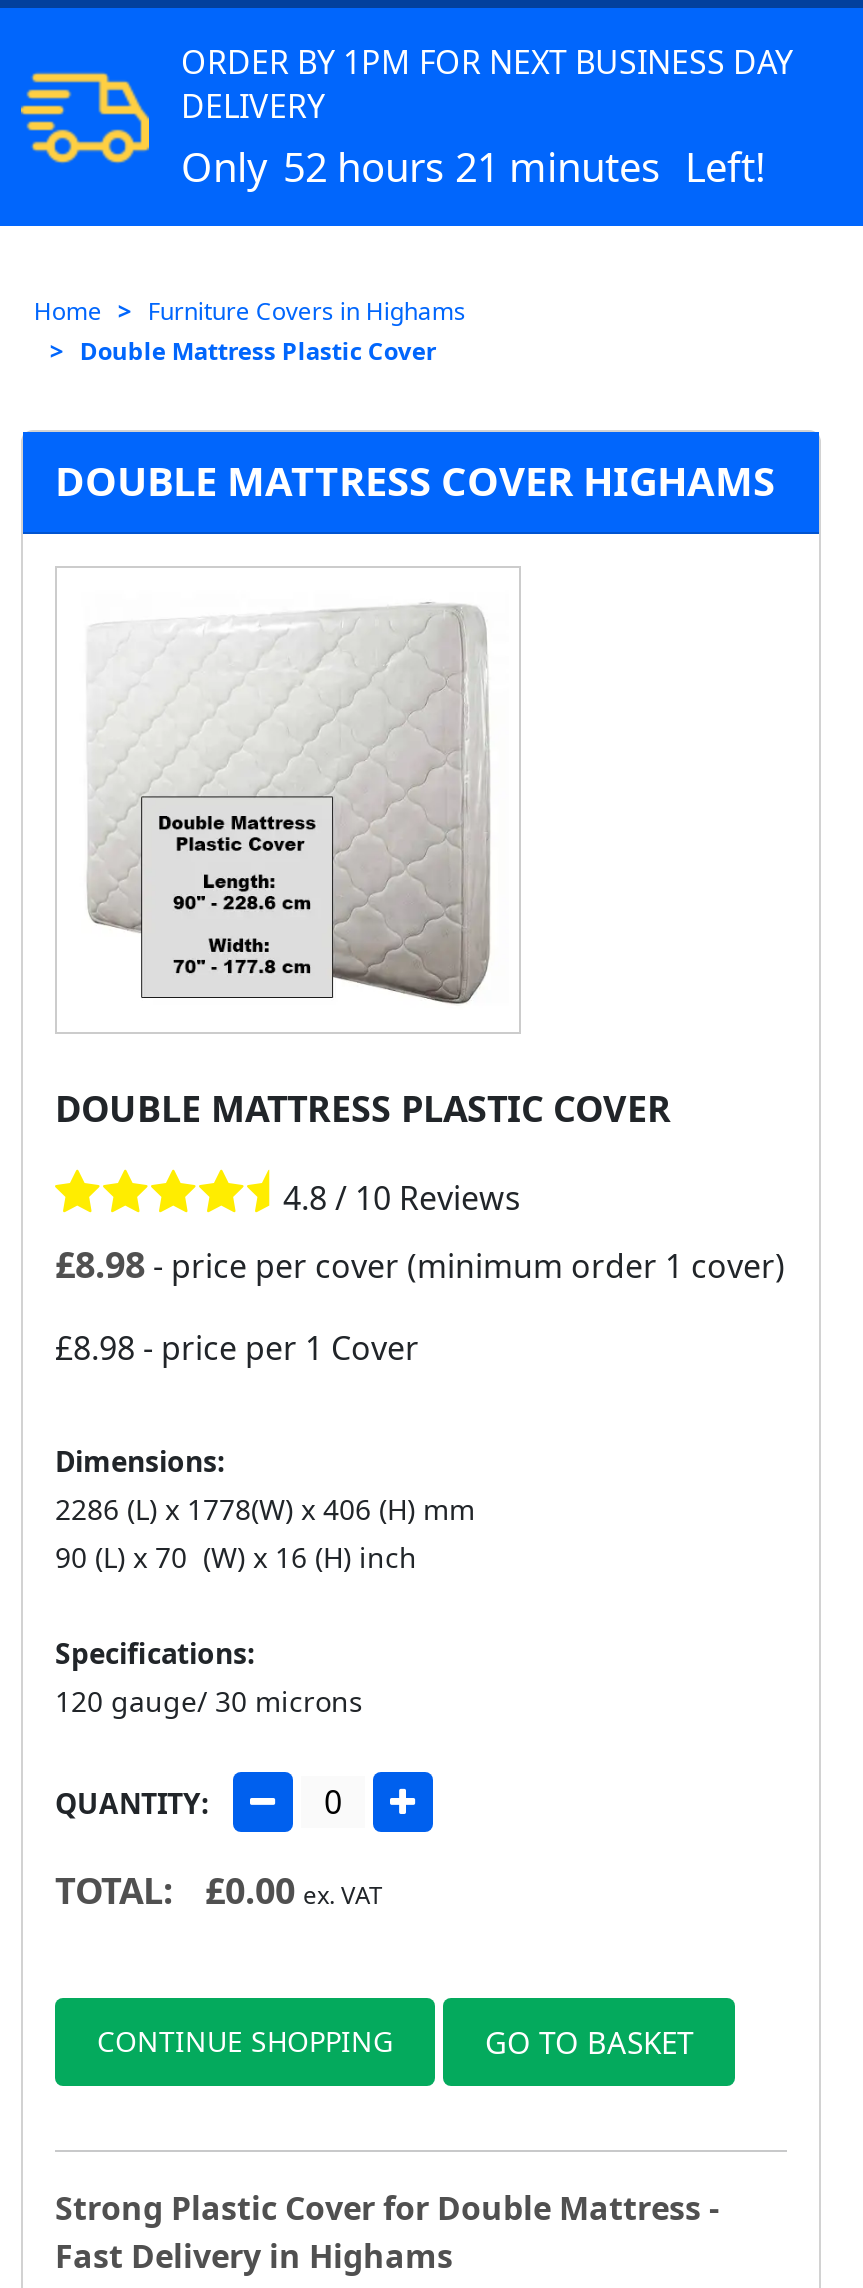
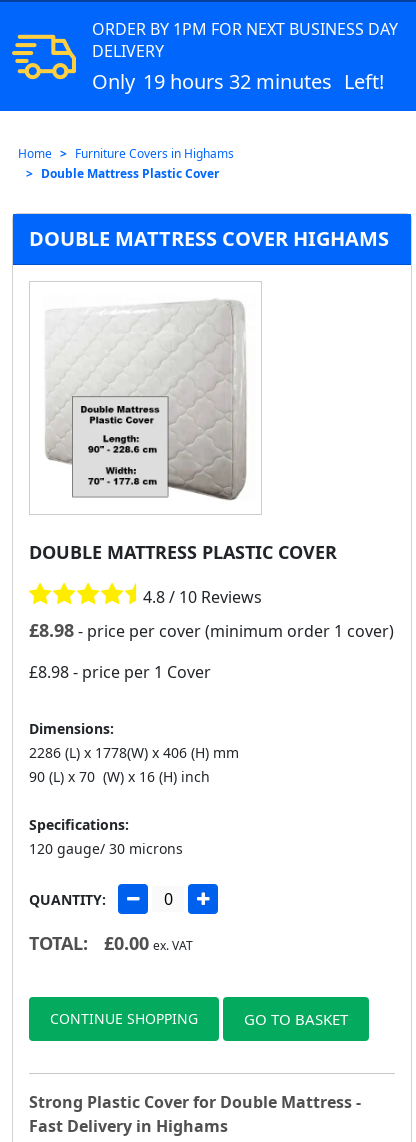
- Only 52 hours 21 minutes Left!
+ Only 19 hours 32 minutes Left!
